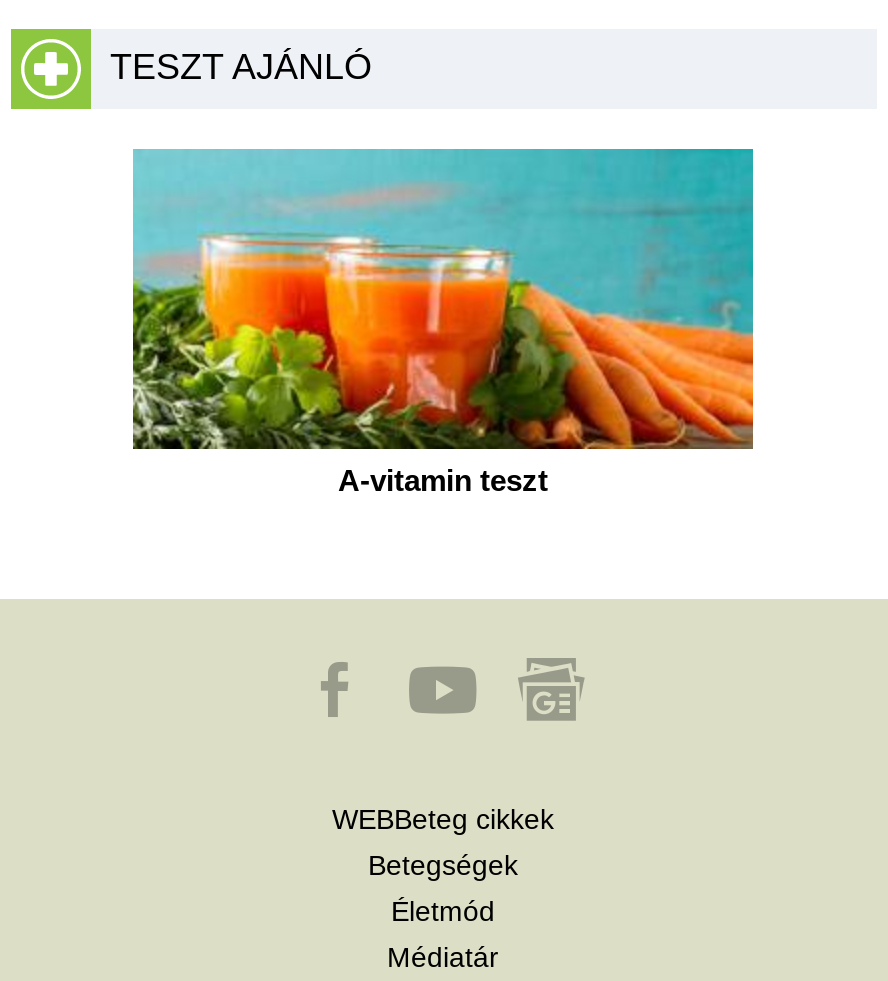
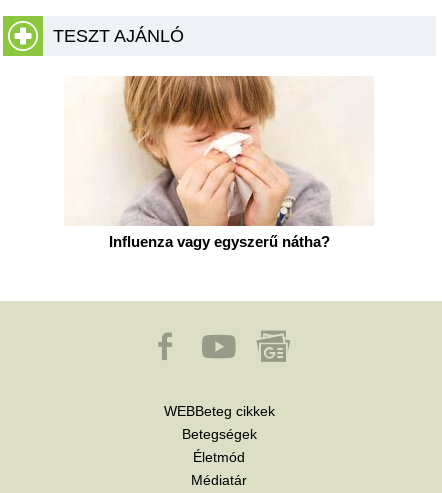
- [image]
- A-vitamin teszt
+ [image]
+ Influenza vagy egyszerű nátha?
